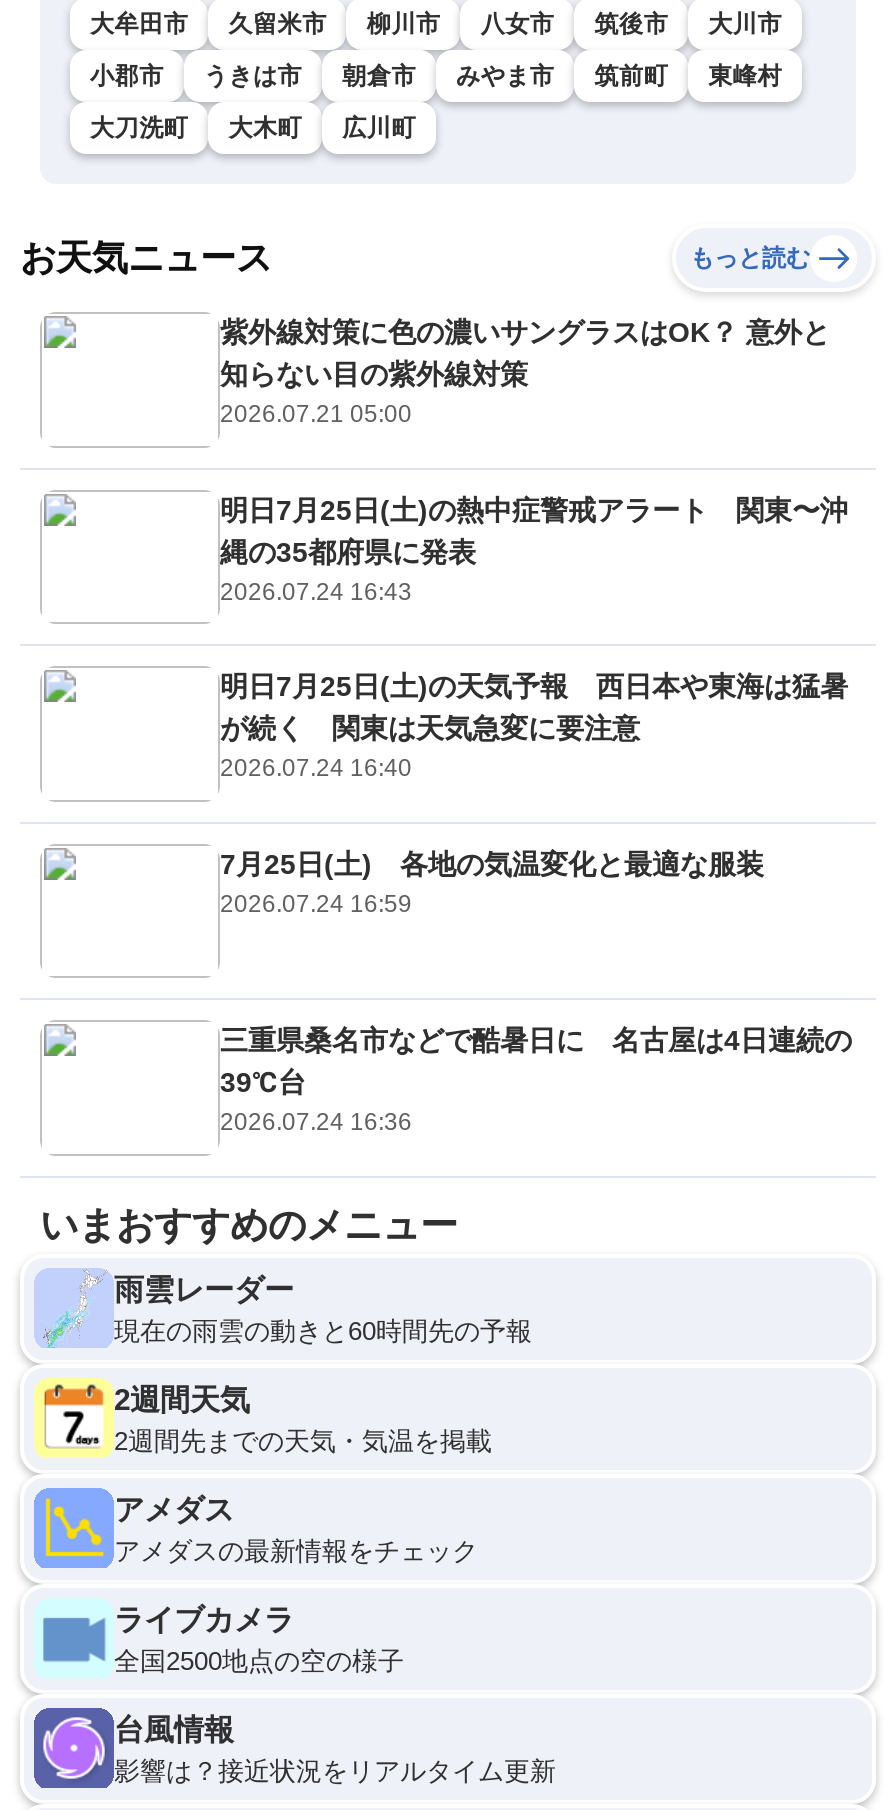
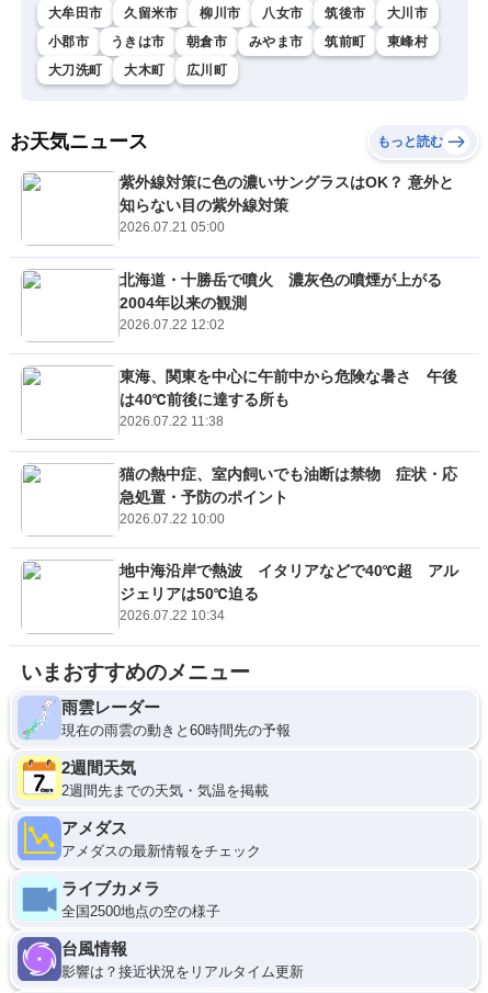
- 明日7月25日(土)の熱中症警戒アラート 関東〜沖
- 縄の35都府県に発表
- 2026.07.24 16:43
+ 北海道・十勝岳で噴火 濃灰色の噴煙が上がる
+ 2004年以来の観測
+ 2026.07.22 12:02

- 明日7月25日(土)の天気予報 西日本や東海は猛暑
- が続く 関東は天気急変に要注意
- 2026.07.24 16:40
+ 東海、関東を中心に午前中から危険な暑さ 午後
+ は40℃前後に達する所も
+ 2026.07.22 11:38

- 7月25日(土) 各地の気温変化と最適な服装
- 2026.07.24 16:59
+ 猫の熱中症、室内飼いでも油断は禁物 症状・応
+ 急処置・予防のポイント
+ 2026.07.22 10:00

- 三重県桑名市などで酷暑日に 名古屋は4日連続の
- 39℃台
- 2026.07.24 16:36
+ 地中海沿岸で熱波 イタリアなどで40℃超 アル
+ ジェリアは50℃迫る
+ 2026.07.22 10:34
